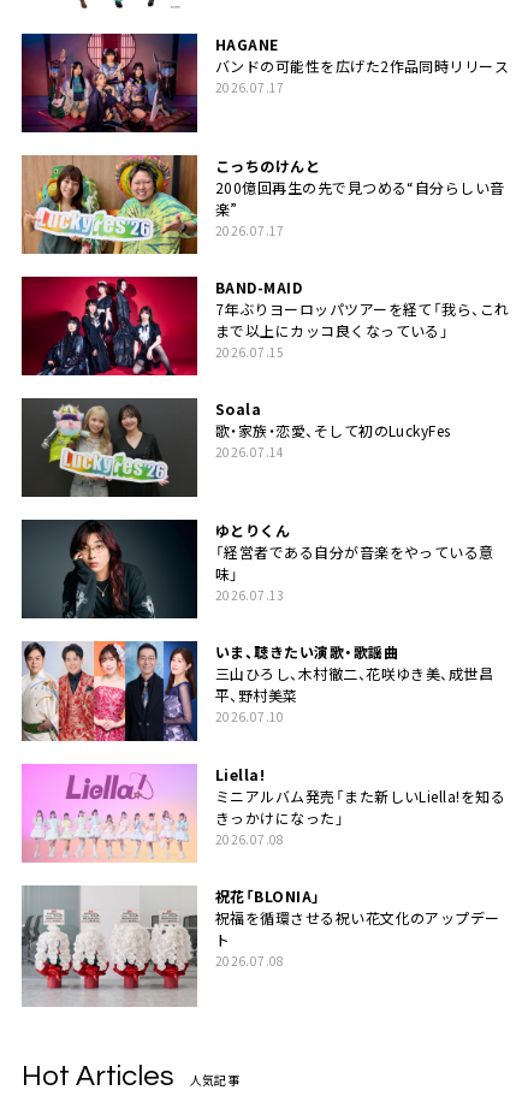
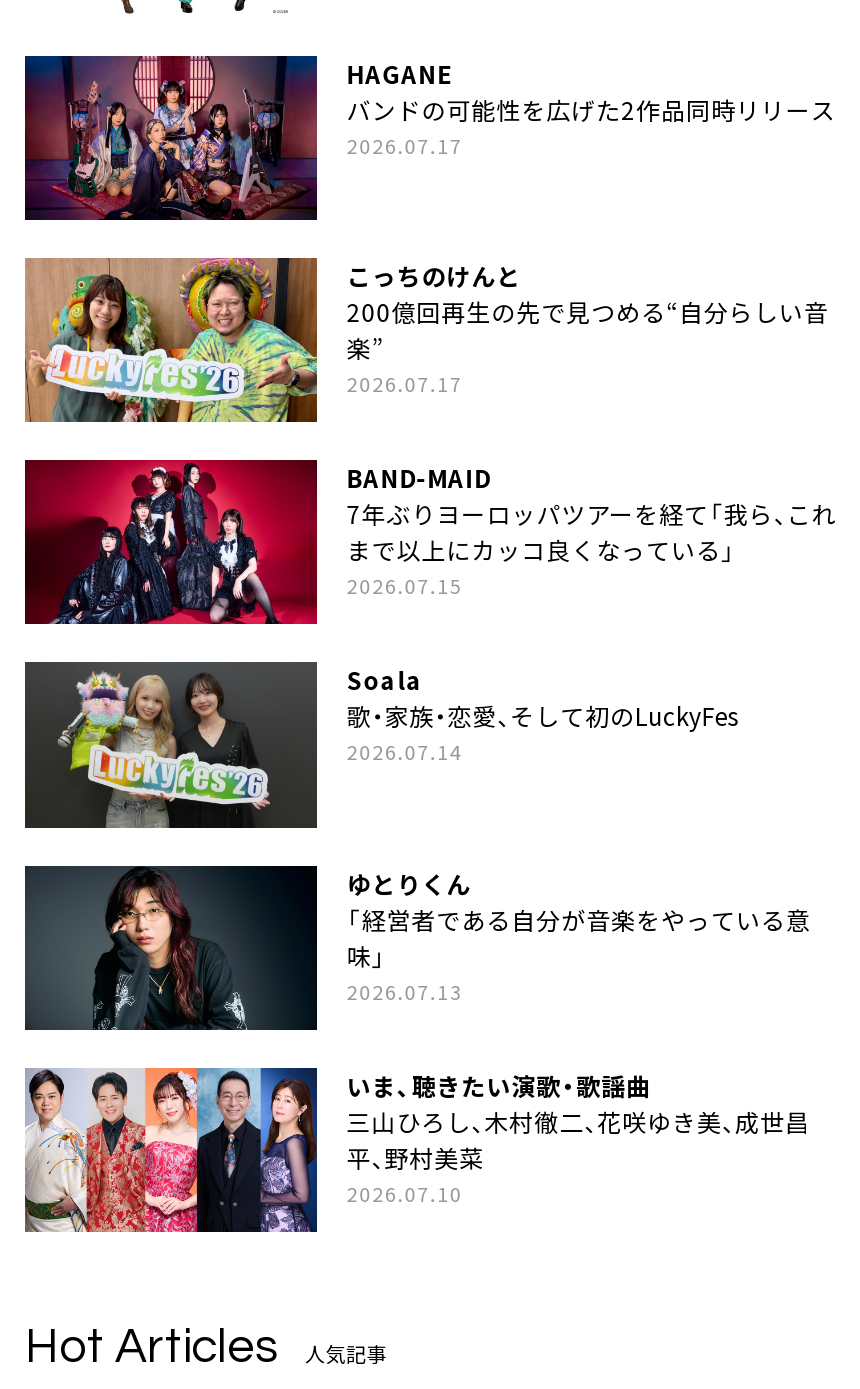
- [image]
- Liella!
- ミニアルバム発売「また新しいLiella!を知る
- きっかけになった」
- 2026.07.08
- 祝花「BLONIA」
- 祝福を循環させる祝い花文化のアップデー
- ト
- 2026.07.08

- [image]
